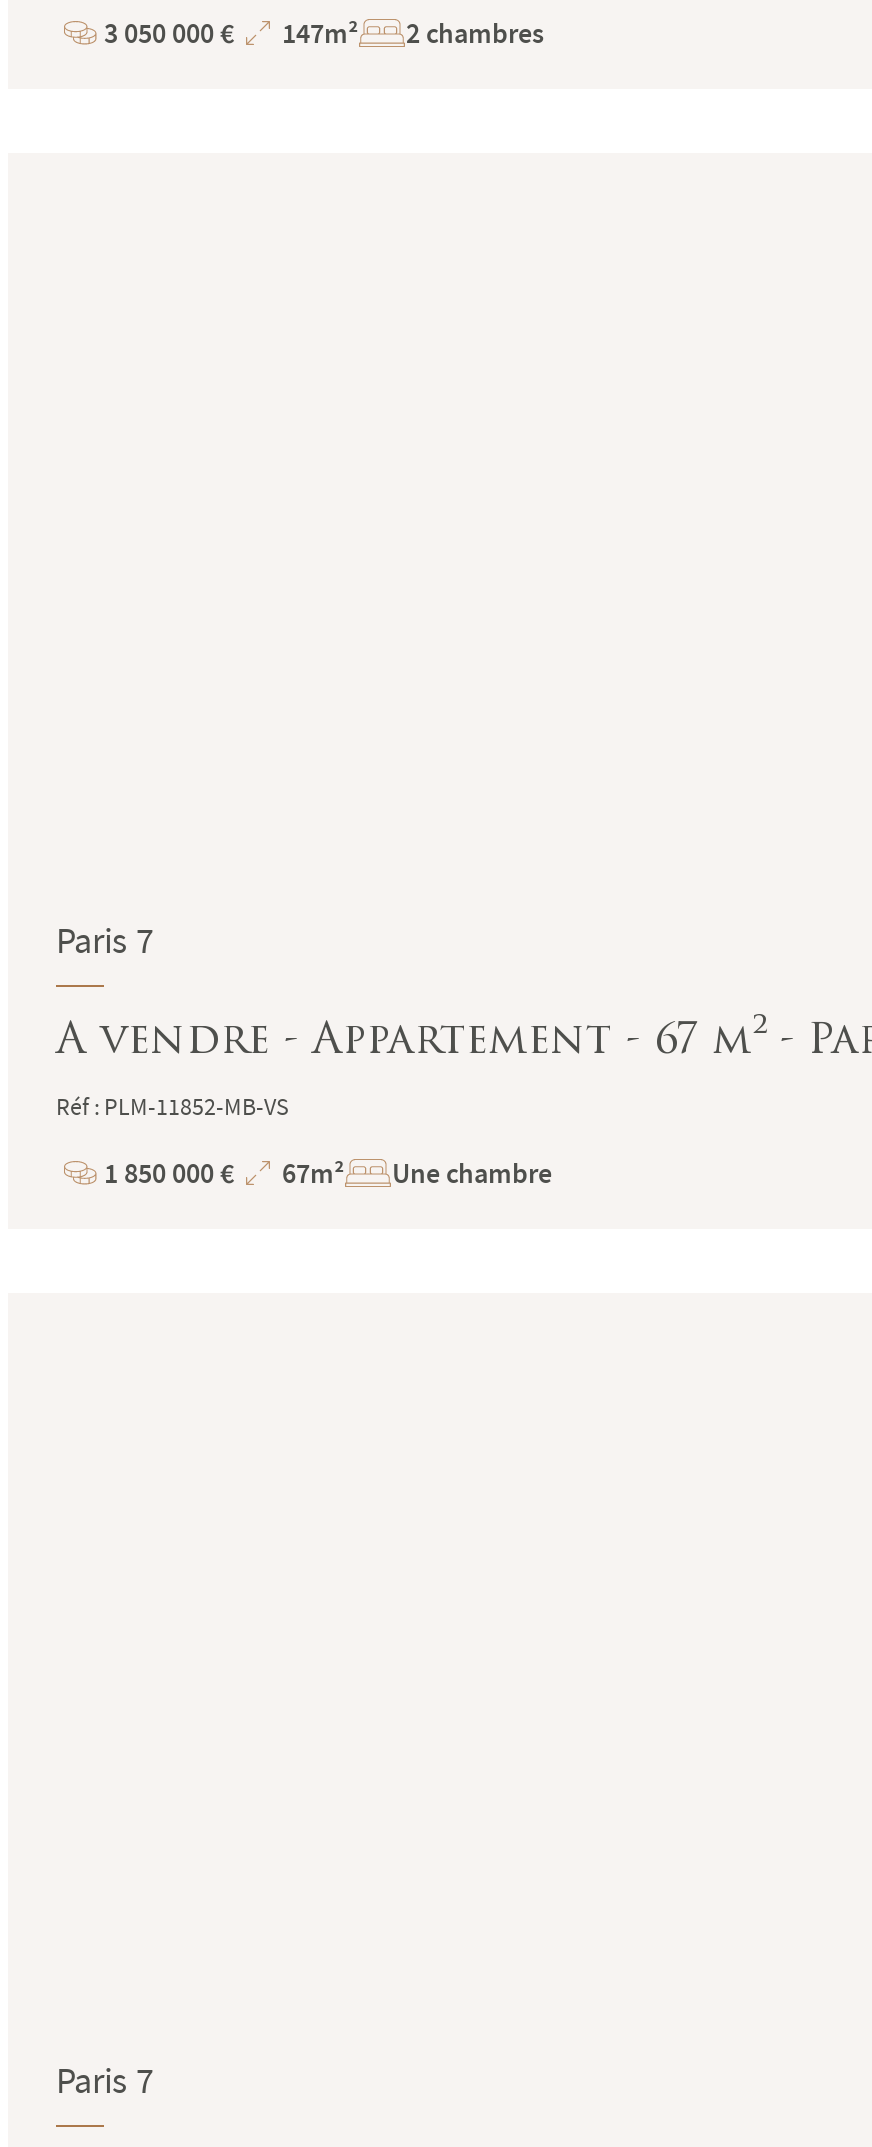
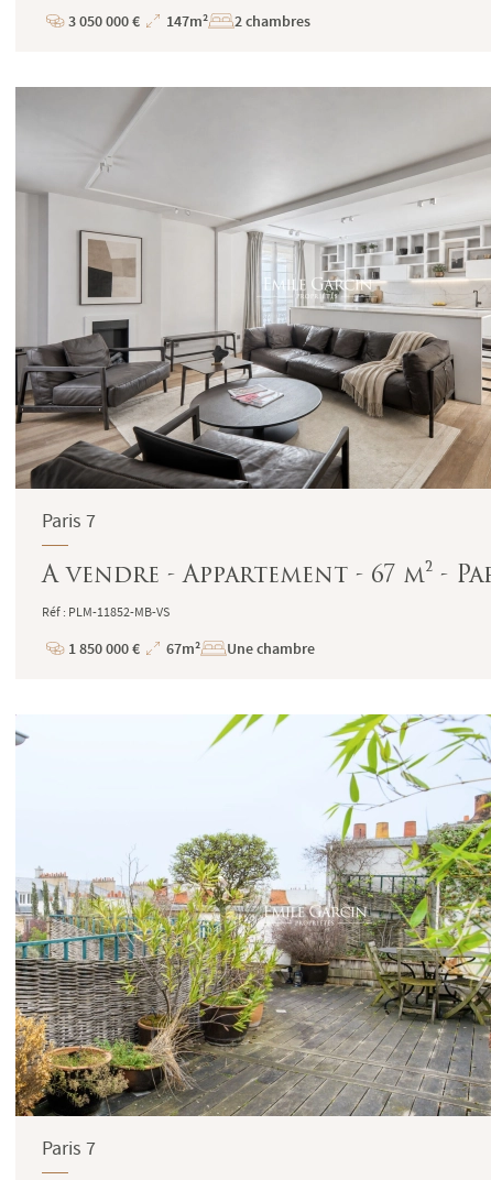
+ [image]

+ [image]
